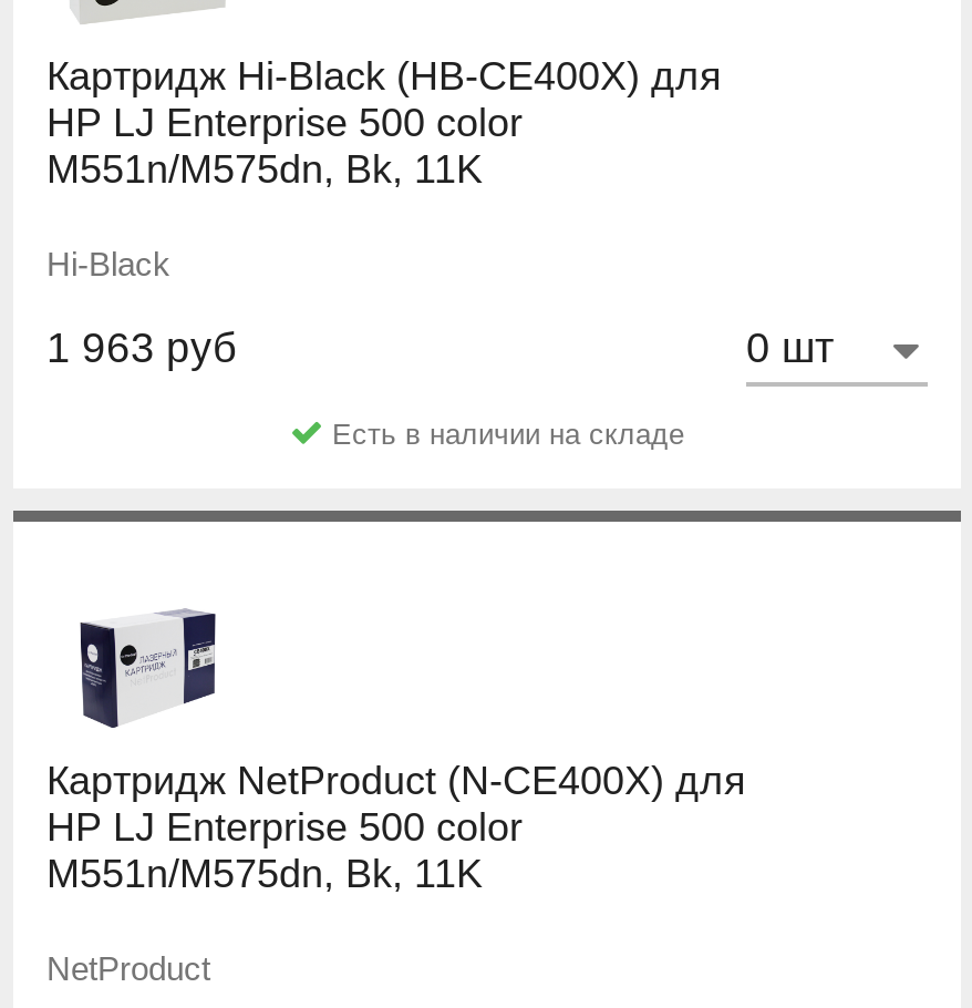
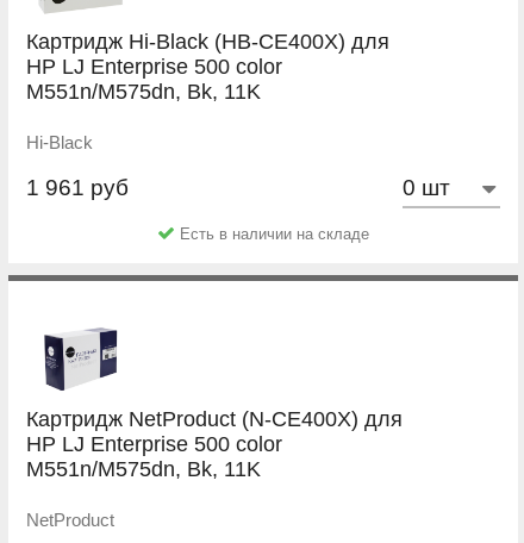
- 1 963 руб
+ 1 961 руб
